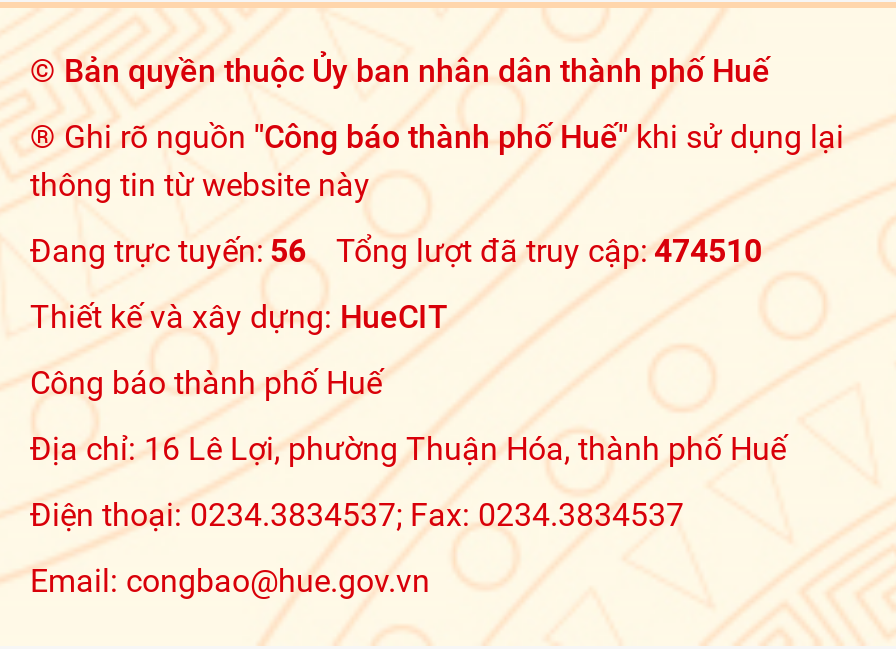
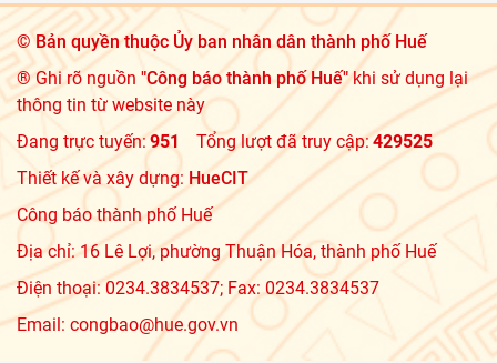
- Đang trực tuyến: 56
+ Đang trực tuyến: 951

- Tổng lượt đã truy cập: 474510
+ Tổng lượt đã truy cập: 429525
